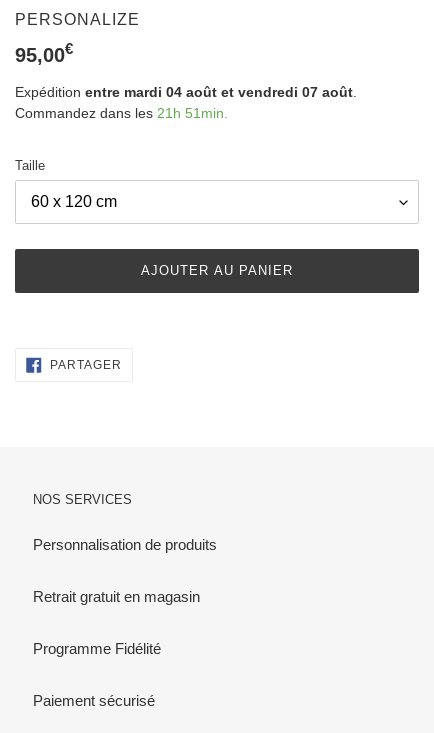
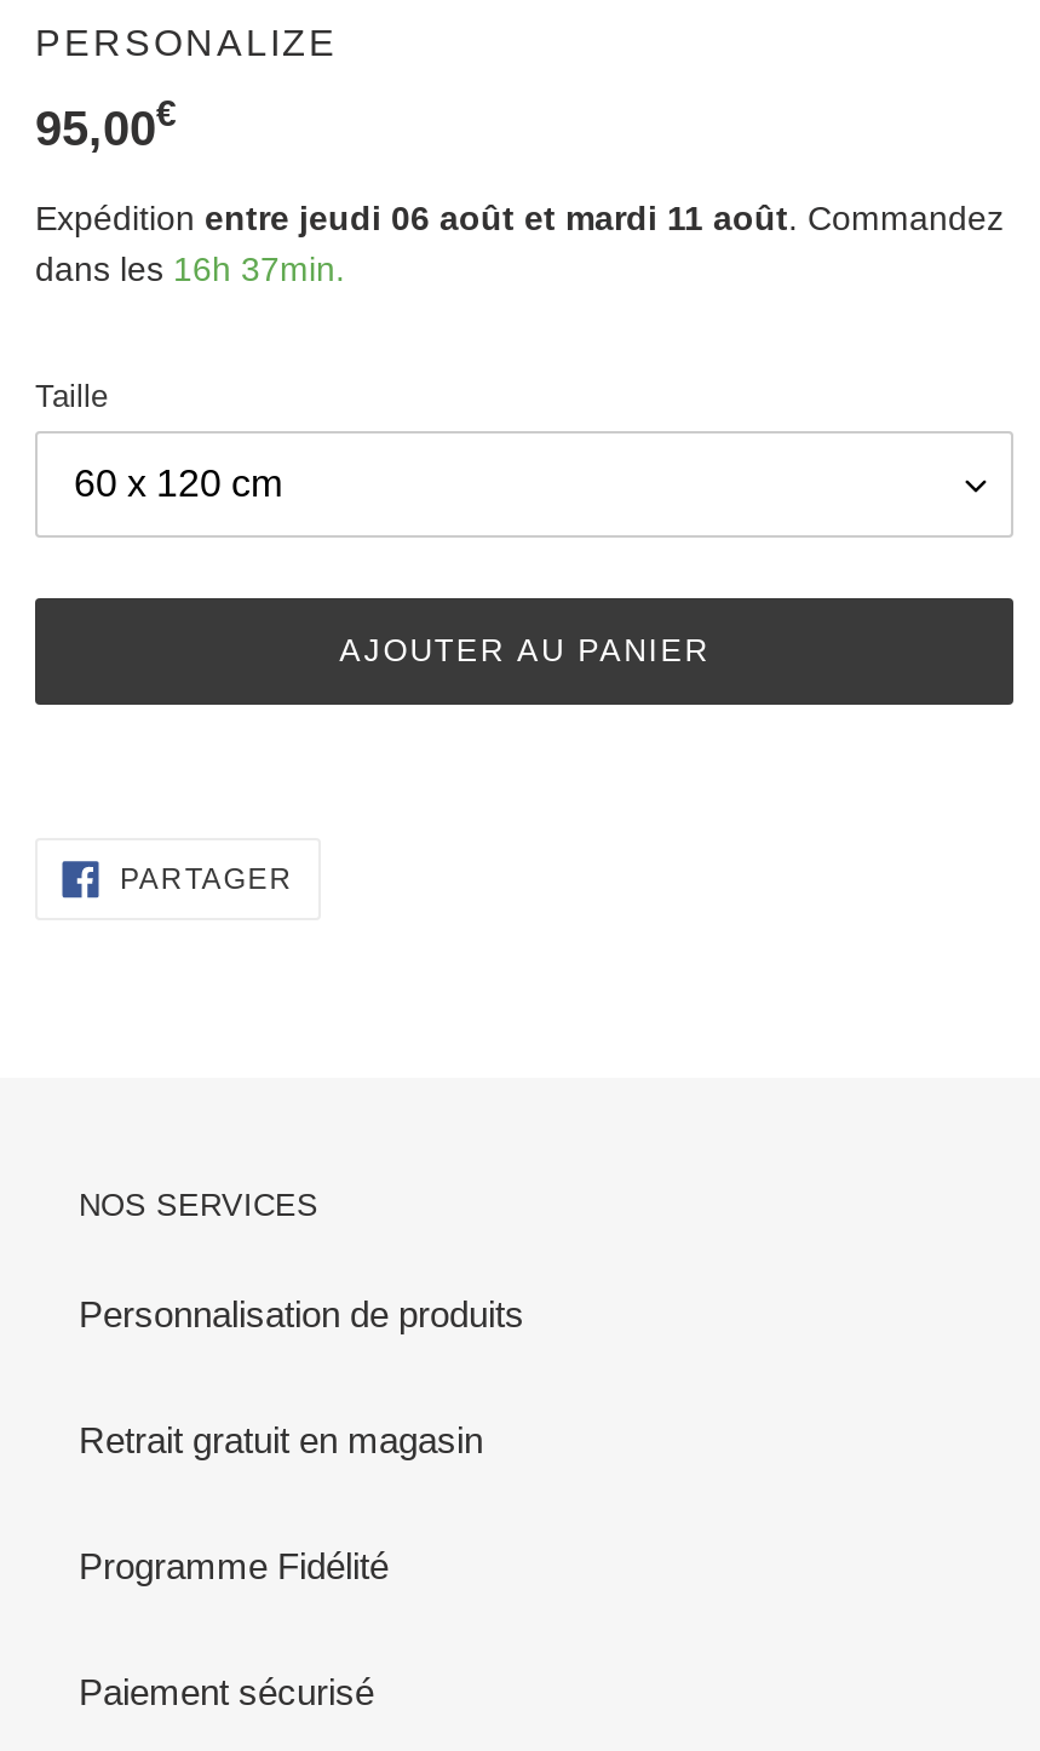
- Expédition entre mardi 04 août et vendredi 07 août.
- Commandez dans les 21h 51min.
+ Expédition entre jeudi 06 août et mardi 11 août. Commandez
+ dans les 16h 37min.
